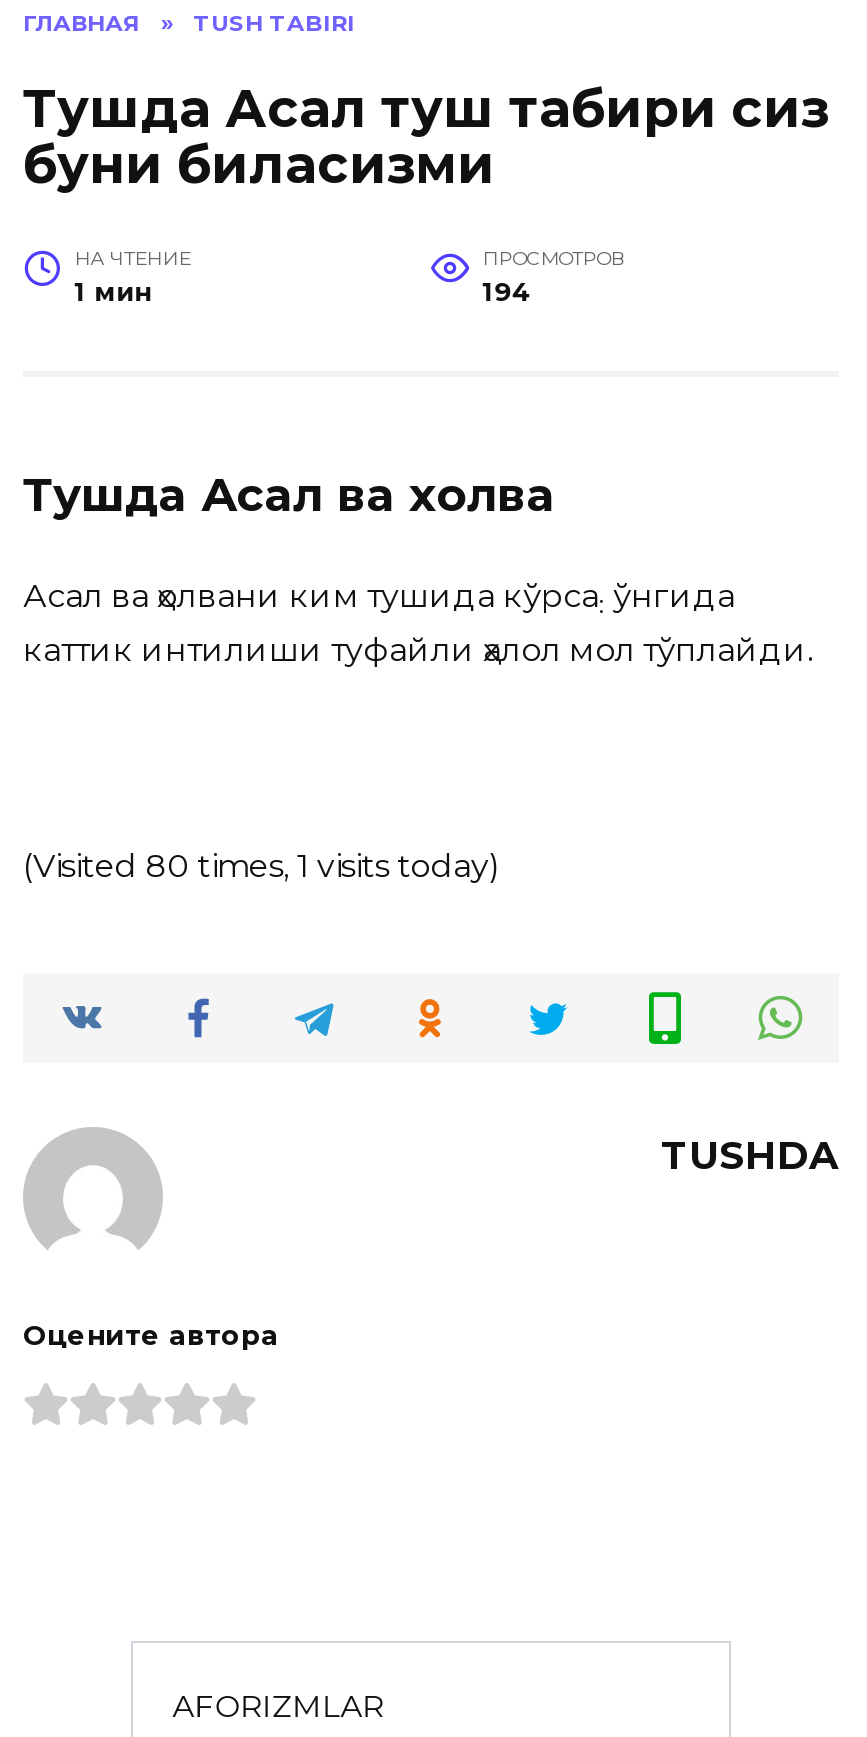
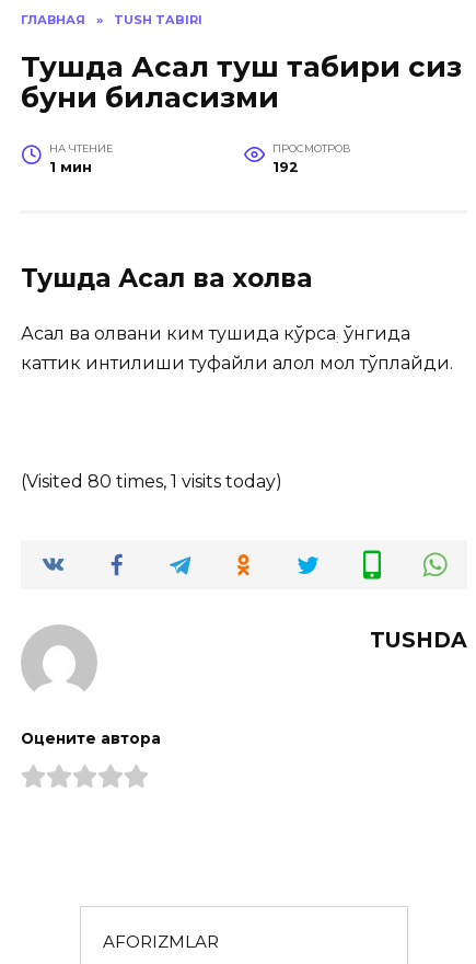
- 194
+ 192
